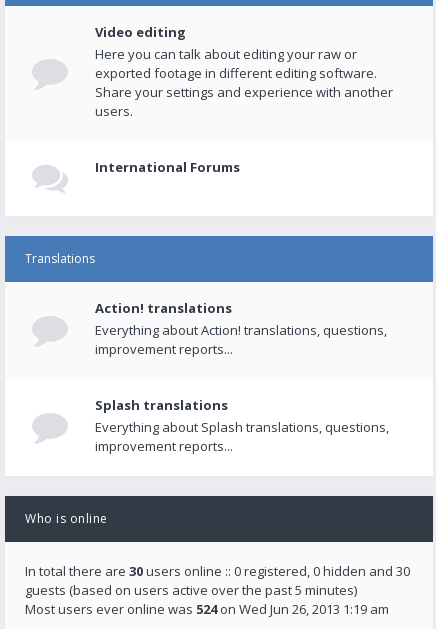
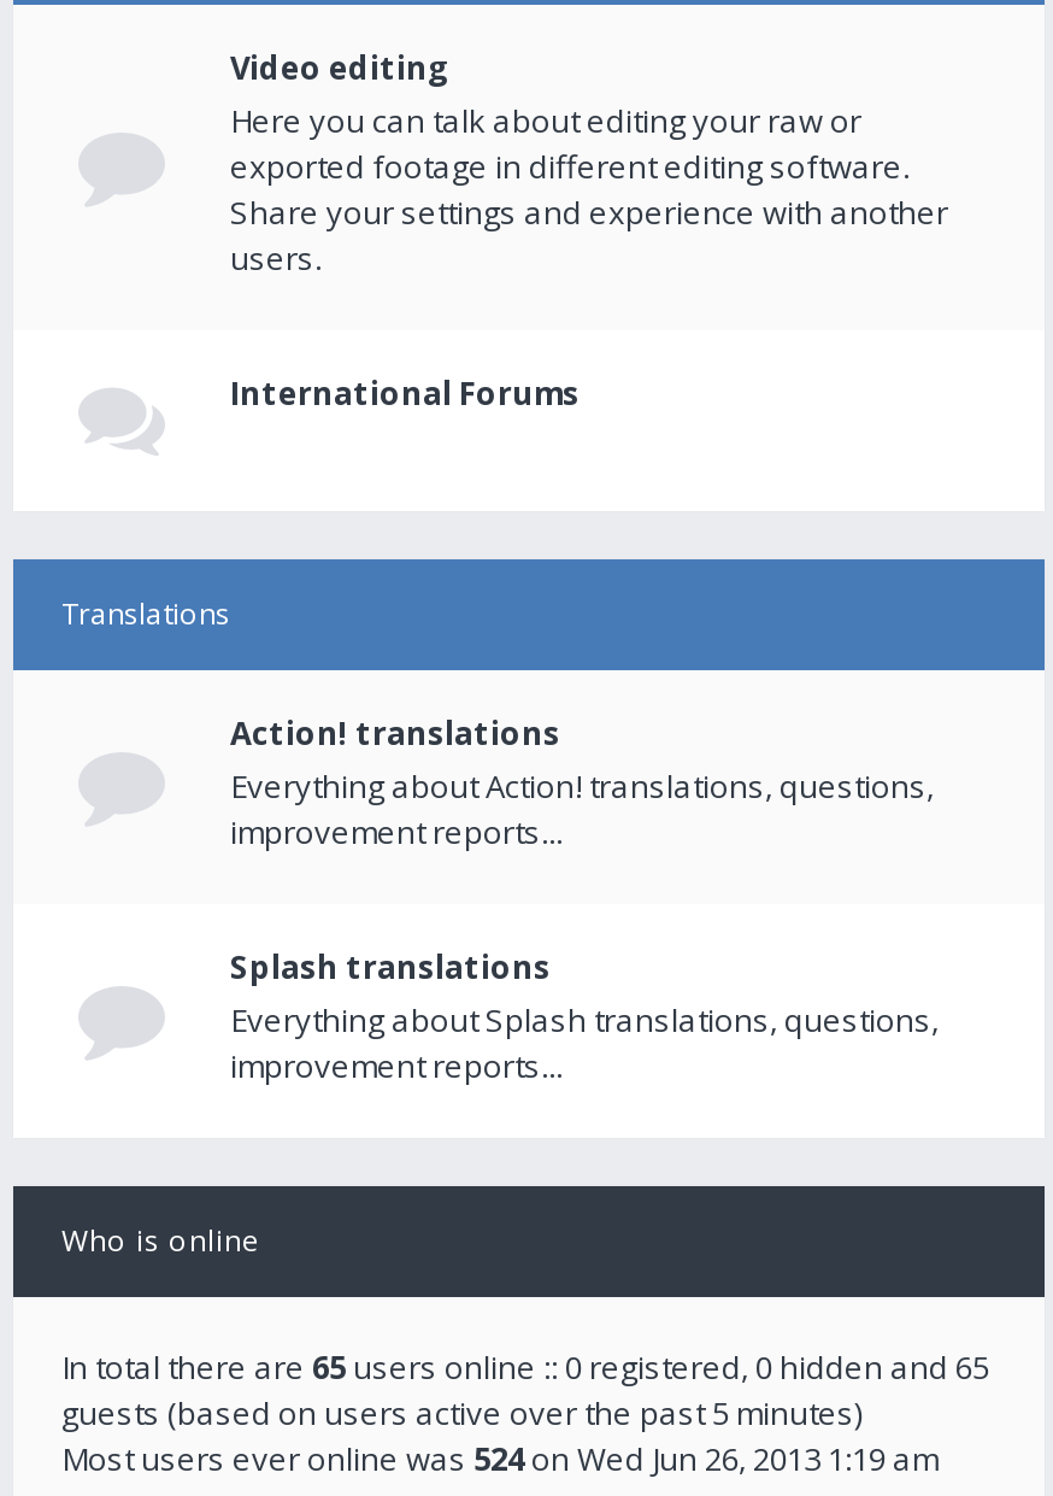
- In total there are 30 users online :: 0 registered, 0 hidden and 30
+ In total there are 65 users online :: 0 registered, 0 hidden and 65
